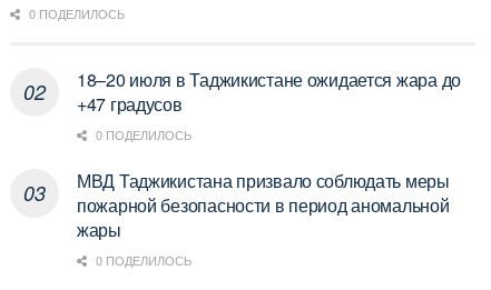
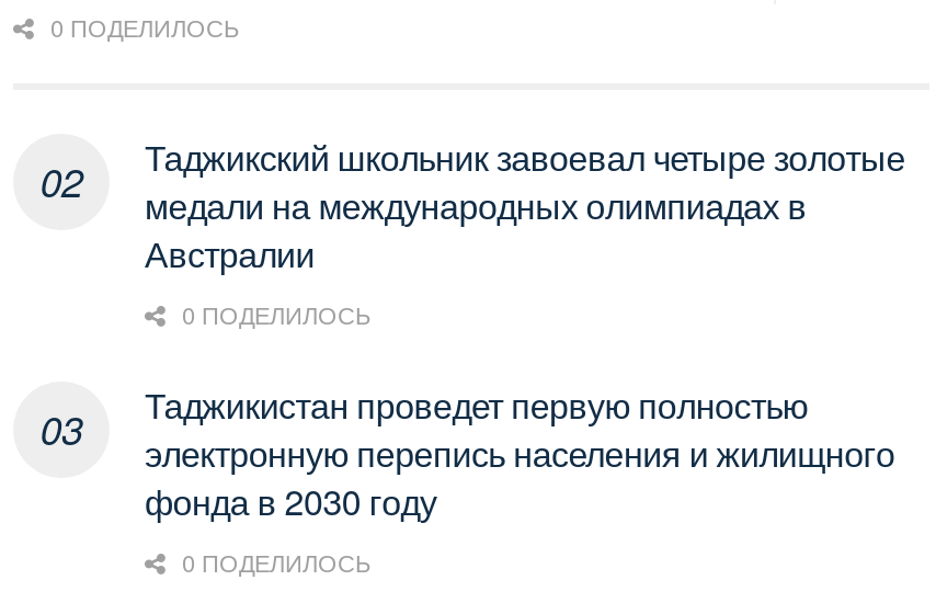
- 18–20 июля в Таджикистане ожидается жара до
- +47 градусов
+ Таджикский школьник завоевал четыре золотые
+ медали на международных олимпиадах в
+ Австралии

- МВД Таджикистана призвало соблюдать меры
- пожарной безопасности в период аномальной
- жары
+ Таджикистан проведет первую полностью
+ электронную перепись населения и жилищного
+ фонда в 2030 году
